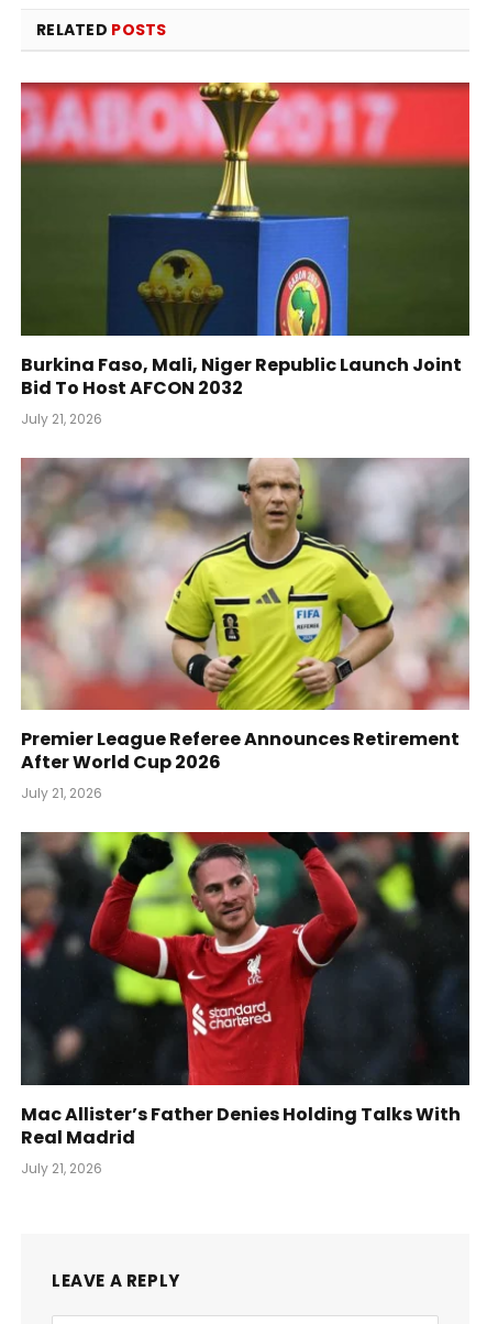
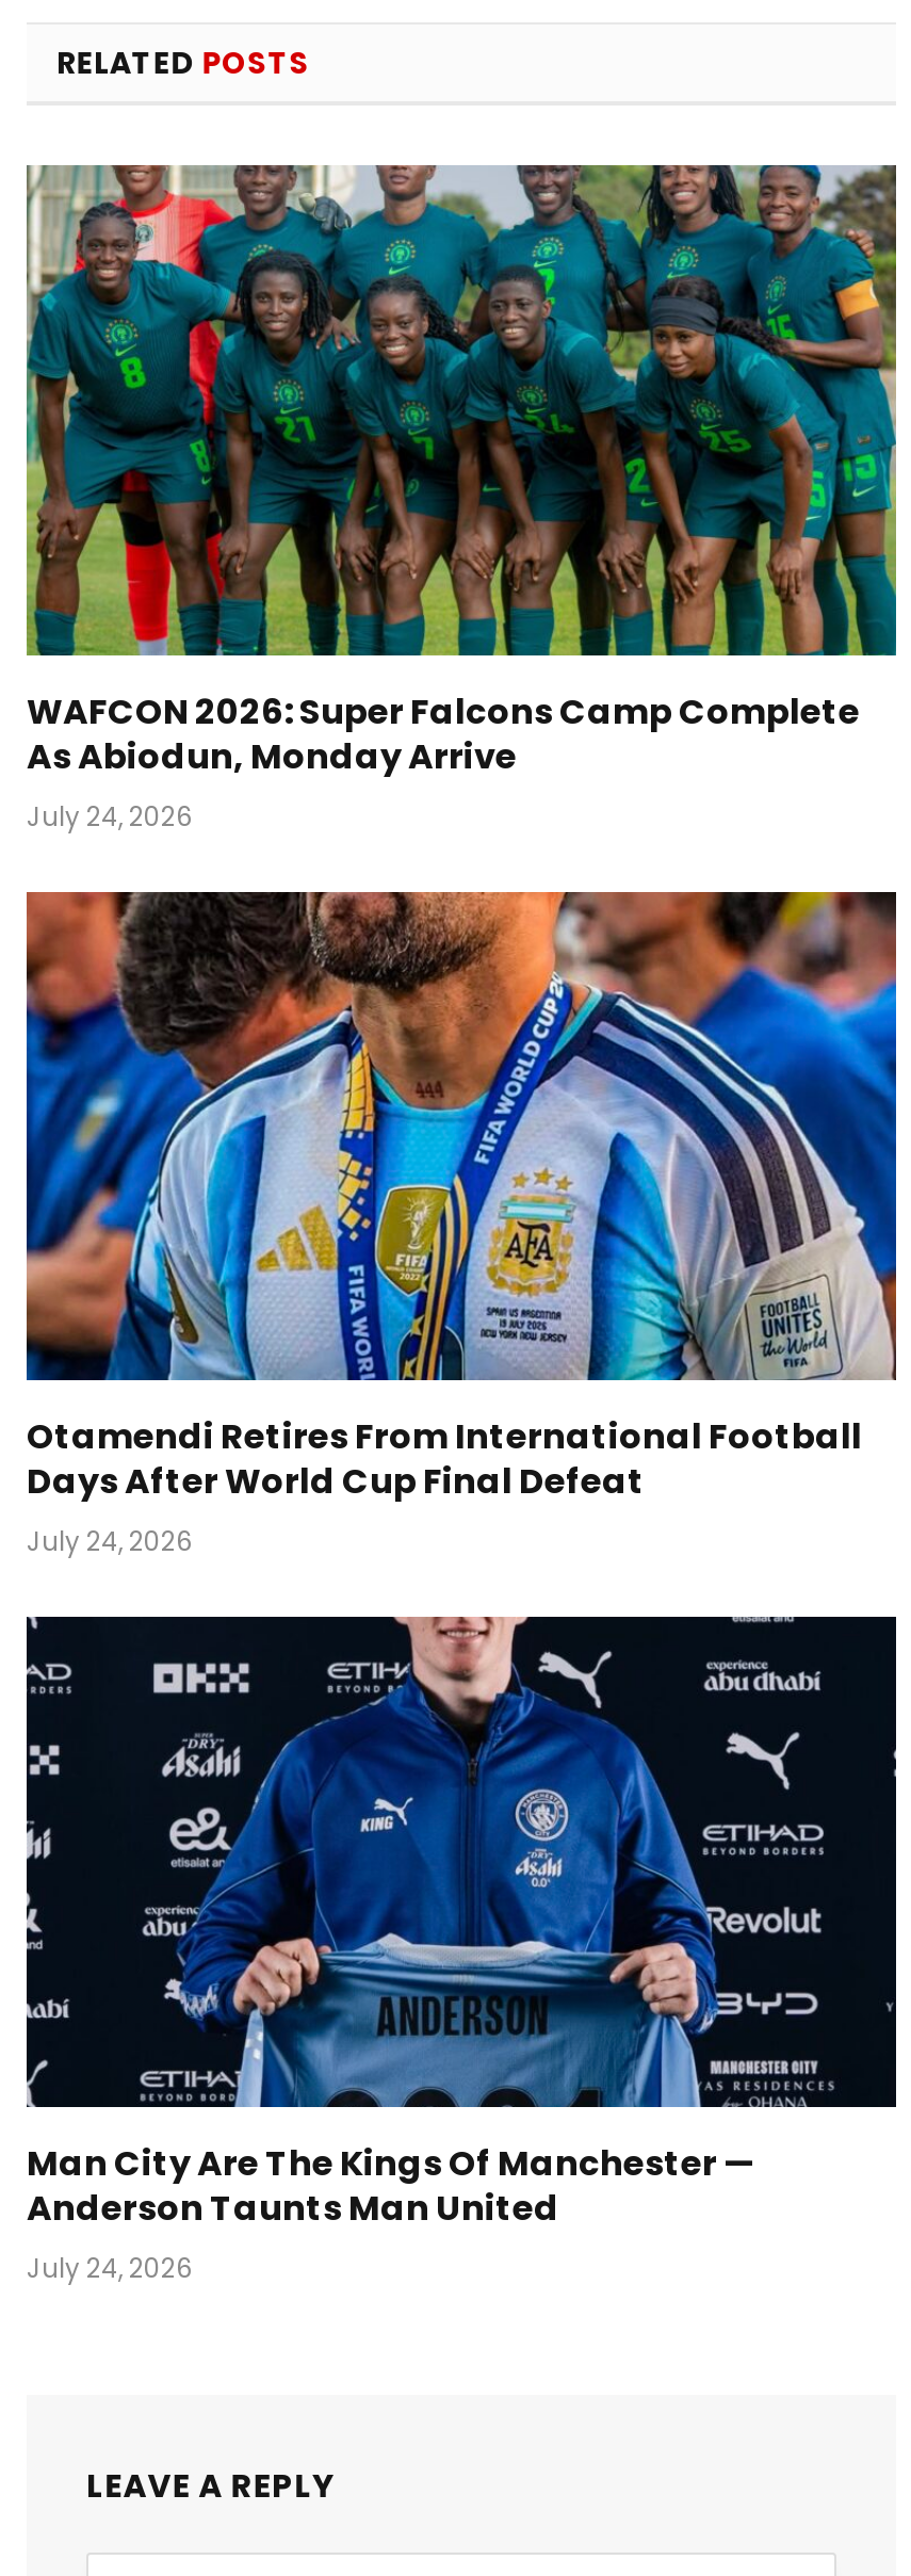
- [image]
- Burkina Faso, Mali, Niger Republic Launch Joint
- Bid To Host AFCON 2032
- July 21, 2026
+ [image]
+ WAFCON 2026: Super Falcons Camp Complete
+ As Abiodun, Monday Arrive
+ July 24, 2026

- [image]
- Premier League Referee Announces Retirement
- After World Cup 2026
- July 21, 2026
+ [image]
+ Otamendi Retires From International Football
+ Days After World Cup Final Defeat
+ July 24, 2026

- [image]
- Mac Allister’s Father Denies Holding Talks With
- Real Madrid
- July 21, 2026
+ [image]
+ Man City Are The Kings Of Manchester —
+ Anderson Taunts Man United
+ July 24, 2026
